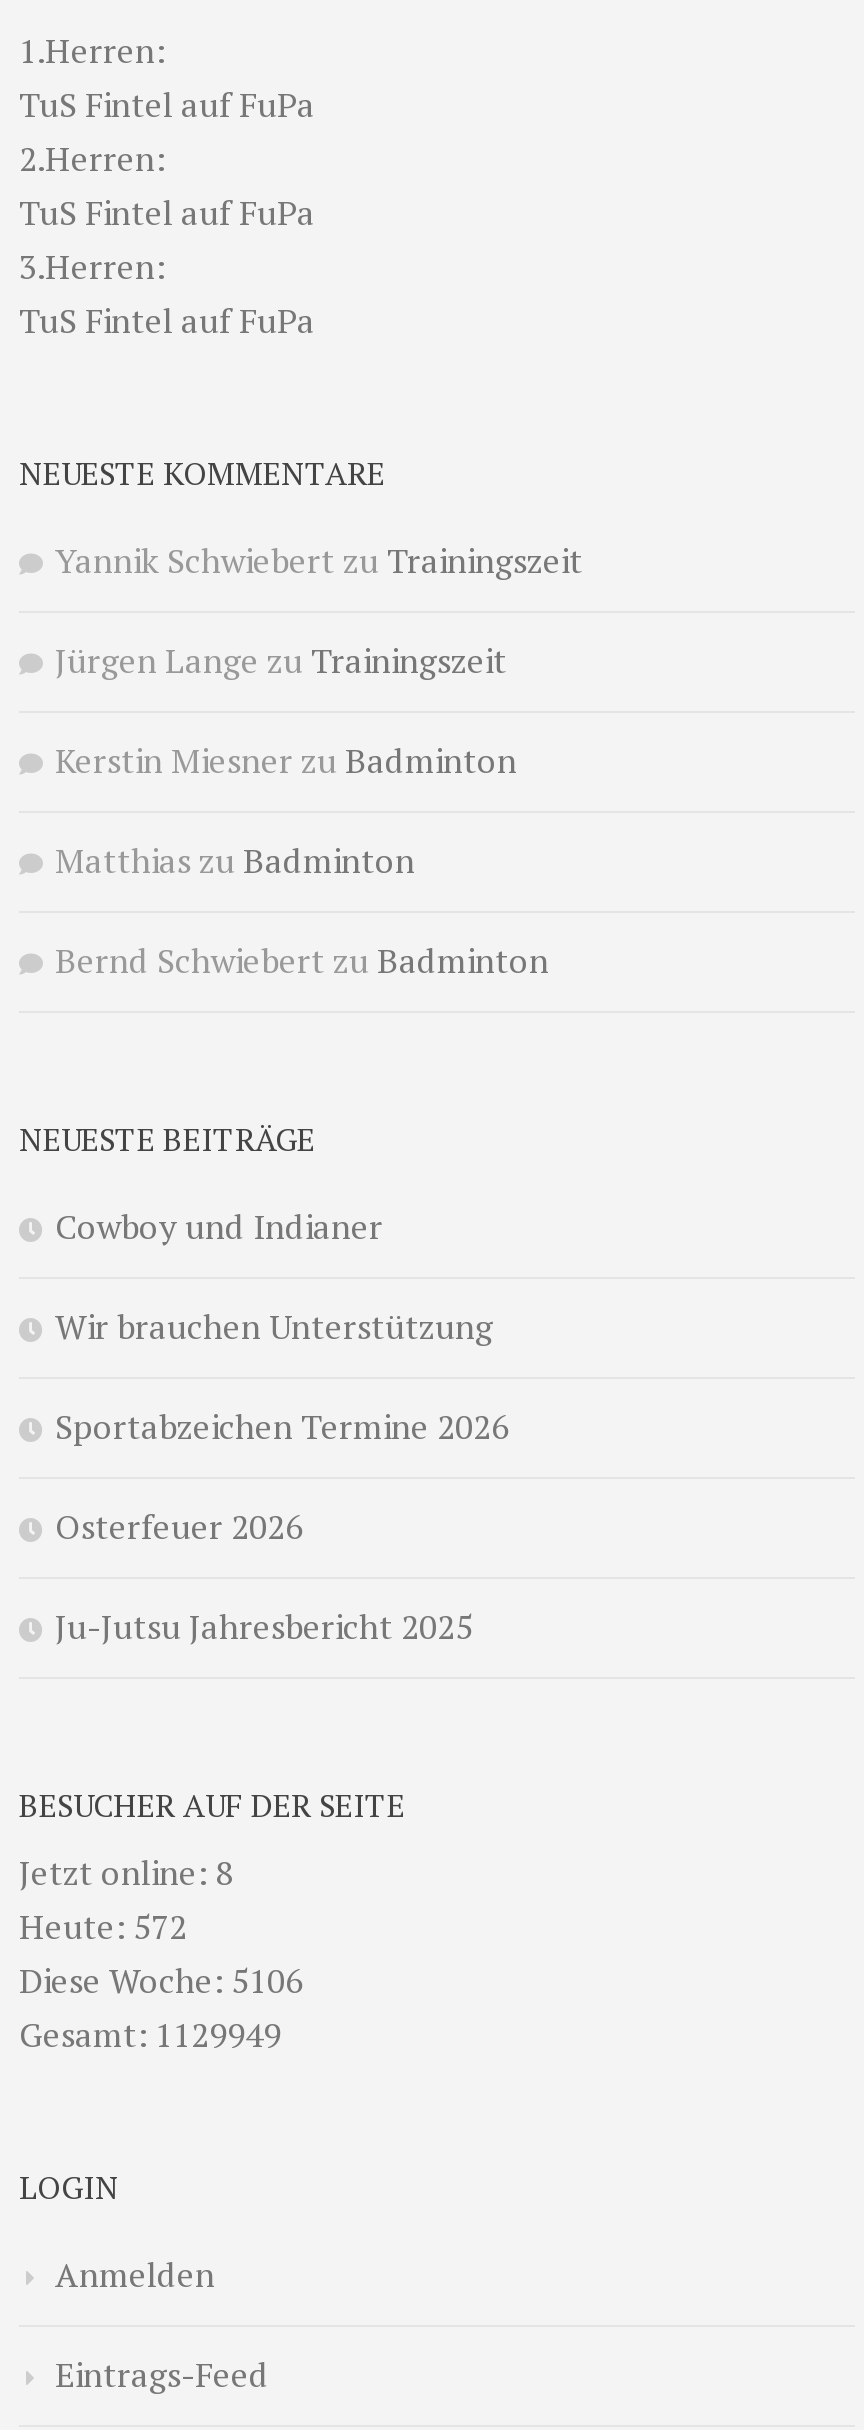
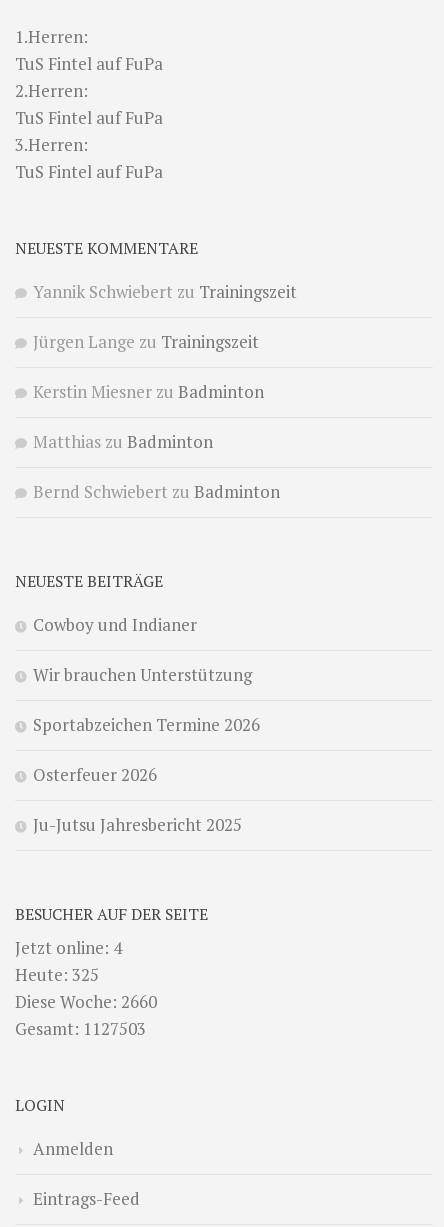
- Jetzt online: 8
+ Jetzt online: 4

- Heute: 572
+ Heute: 325

- Diese Woche: 5106
+ Diese Woche: 2660

- Gesamt: 1129949
+ Gesamt: 1127503
